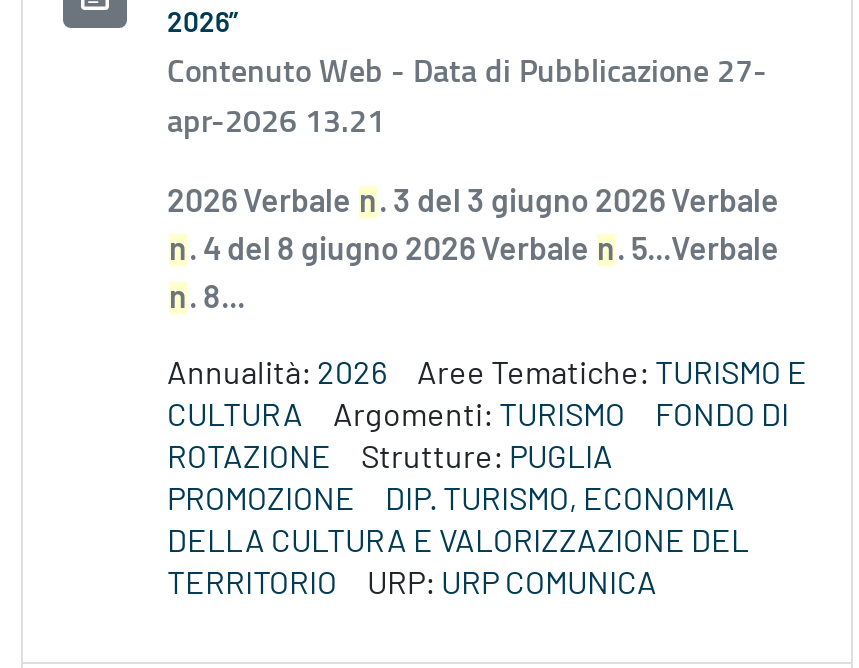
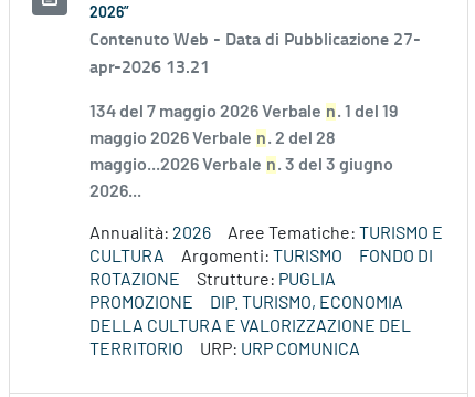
- 2026 Verbale n. 3 del 3 giugno 2026 Verbale
- n. 4 del 8 giugno 2026 Verbale n. 5...Verbale
- n. 8...
+ 134 del 7 maggio 2026 Verbale n. 1 del 19
+ maggio 2026 Verbale n. 2 del 28
+ maggio...2026 Verbale n. 3 del 3 giugno
+ 2026...
